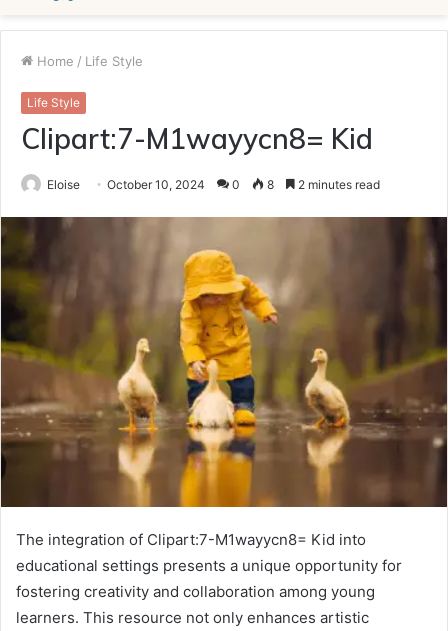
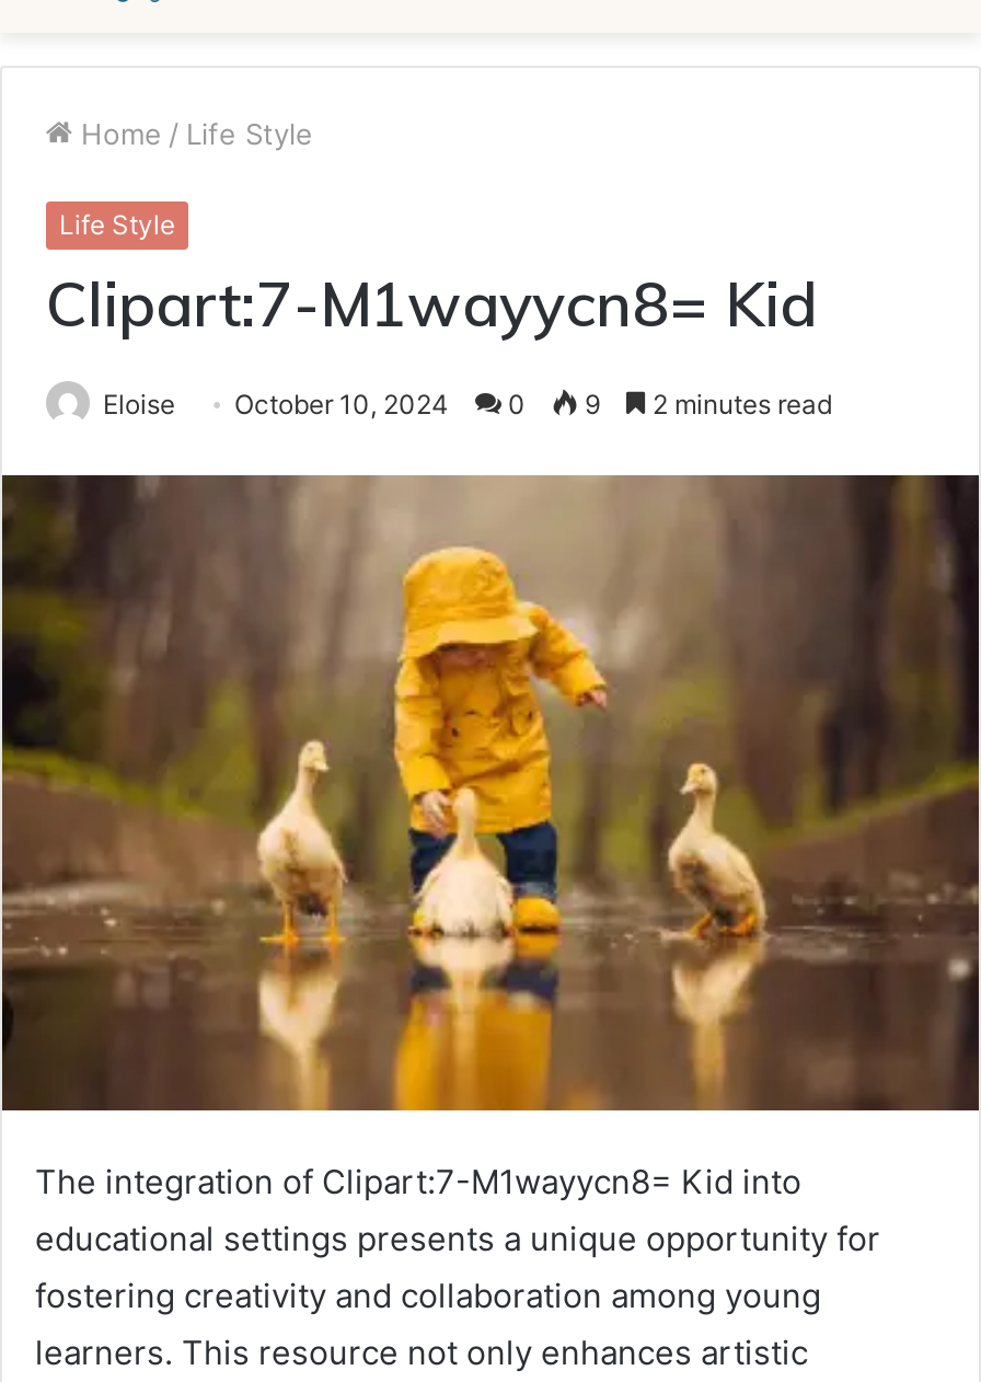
- Eloise October 10, 2024 0 8 2 minutes read
+ Eloise October 10, 2024 0 9 2 minutes read
